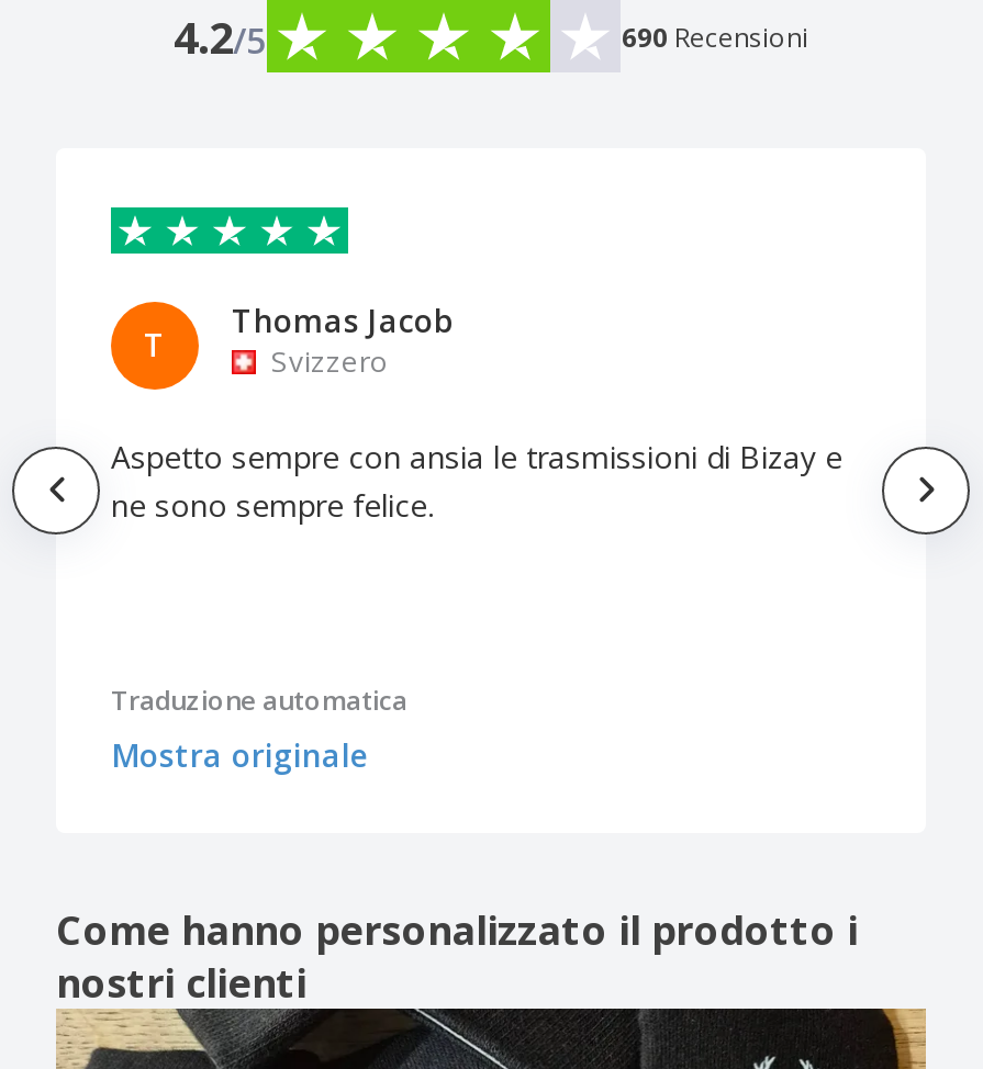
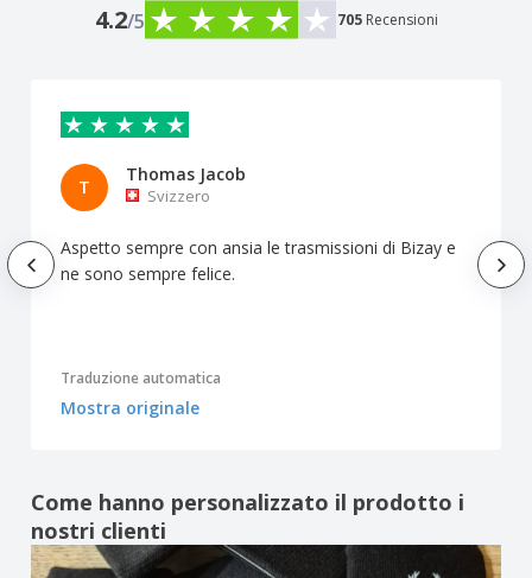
- 690 Recensioni
+ 705 Recensioni
